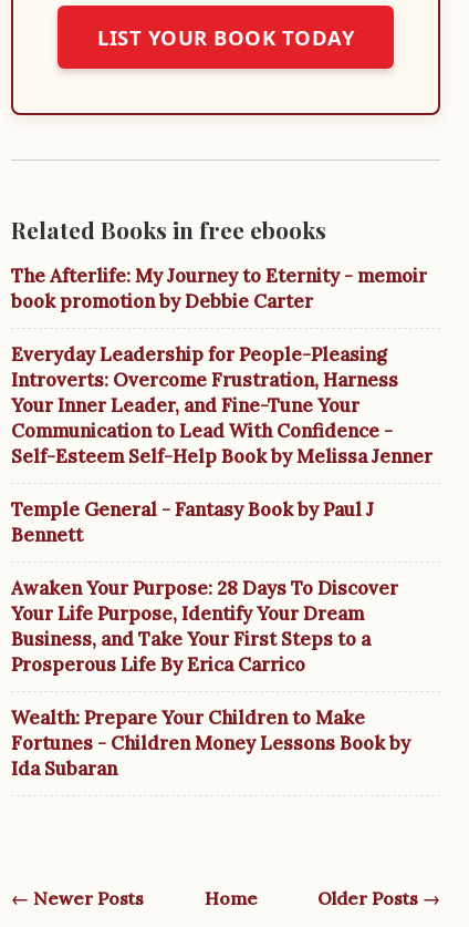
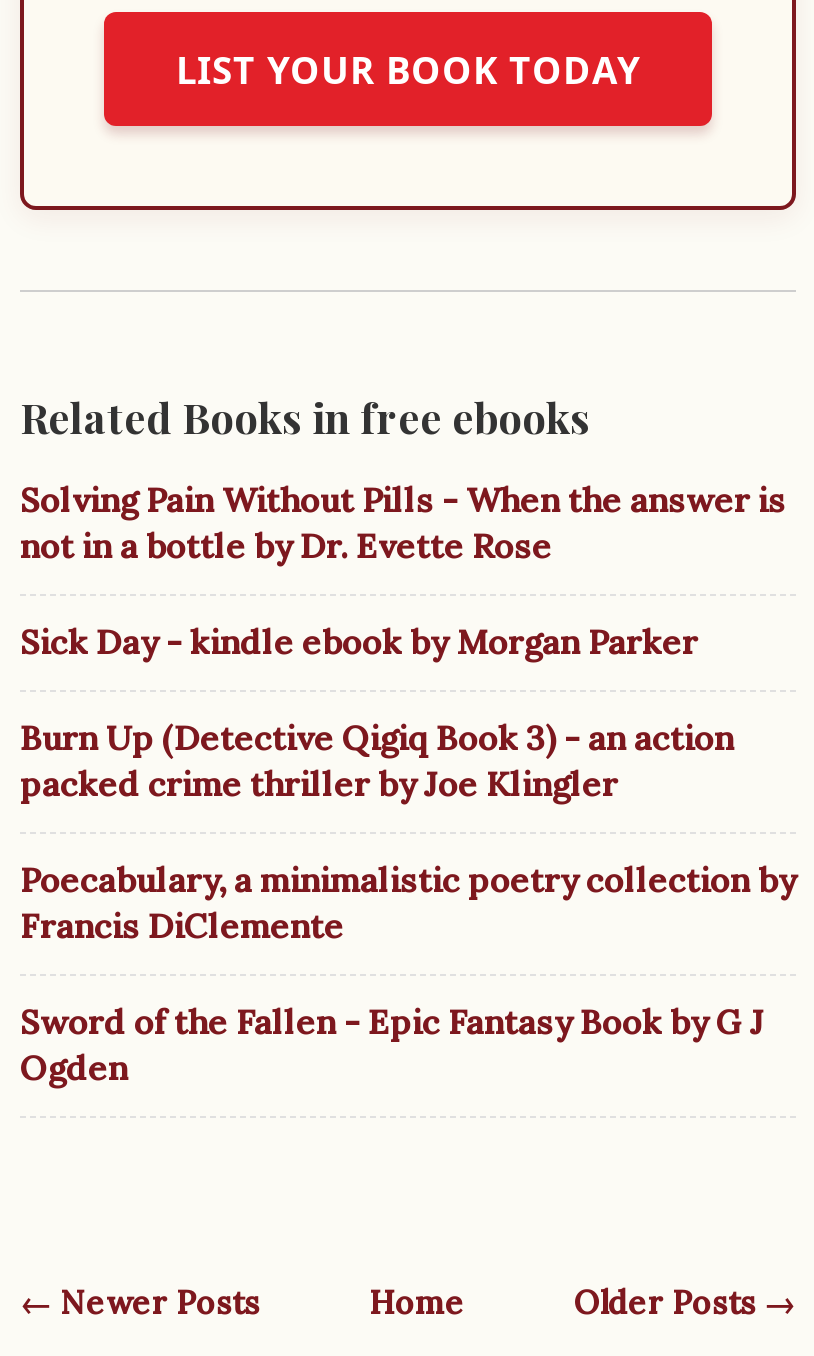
- The Afterlife: My Journey to Eternity - memoir
- book promotion by Debbie Carter
+ Solving Pain Without Pills - When the answer is
+ not in a bottle by Dr. Evette Rose

- Everyday Leadership for People-Pleasing
- Introverts: Overcome Frustration, Harness
- Your Inner Leader, and Fine-Tune Your
- Communication to Lead With Confidence -
- Self-Esteem Self-Help Book by Melissa Jenner
+ Sick Day - kindle ebook by Morgan Parker

- Temple General - Fantasy Book by Paul J
- Bennett
+ Burn Up (Detective Qigiq Book 3) - an action
+ packed crime thriller by Joe Klingler

- Awaken Your Purpose: 28 Days To Discover
- Your Life Purpose, Identify Your Dream
- Business, and Take Your First Steps to a
- Prosperous Life By Erica Carrico
+ Poecabulary, a minimalistic poetry collection by
+ Francis DiClemente

- Wealth: Prepare Your Children to Make
- Fortunes - Children Money Lessons Book by
- Ida Subaran
+ Sword of the Fallen - Epic Fantasy Book by G J
+ Ogden
